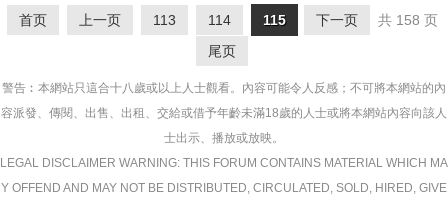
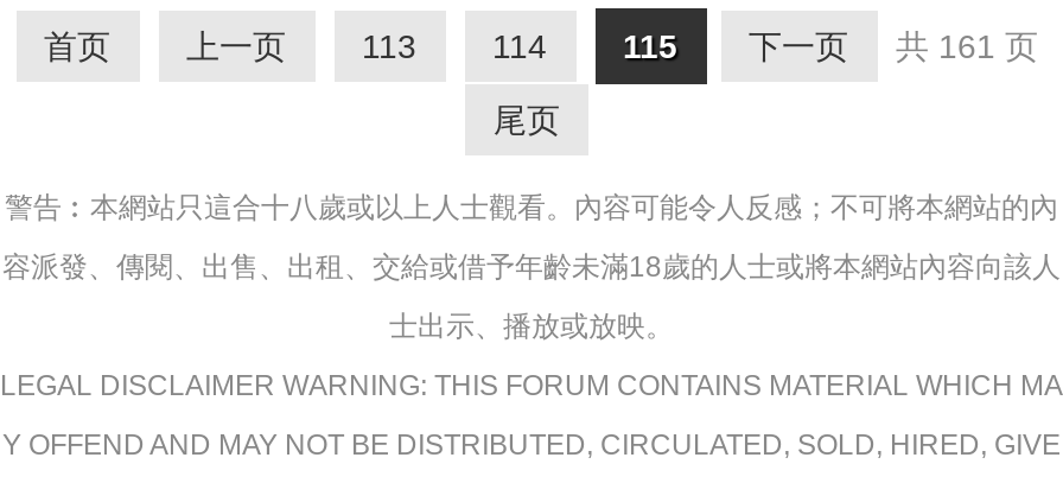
- 首页 上一页 113 114 115 下一页 共 158 页
+ 首页 上一页 113 114 115 下一页 共 161 页
